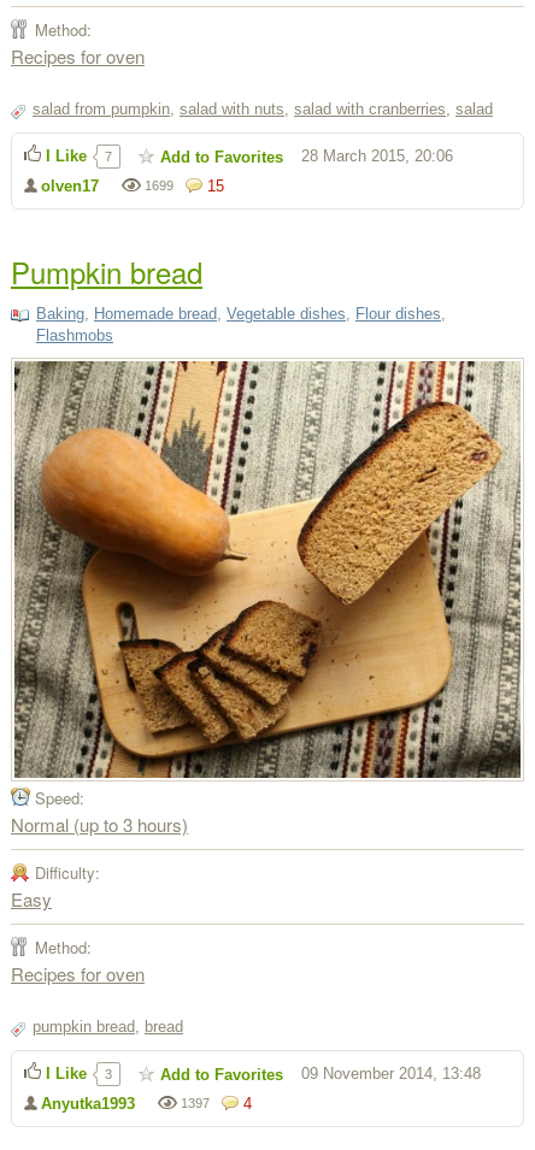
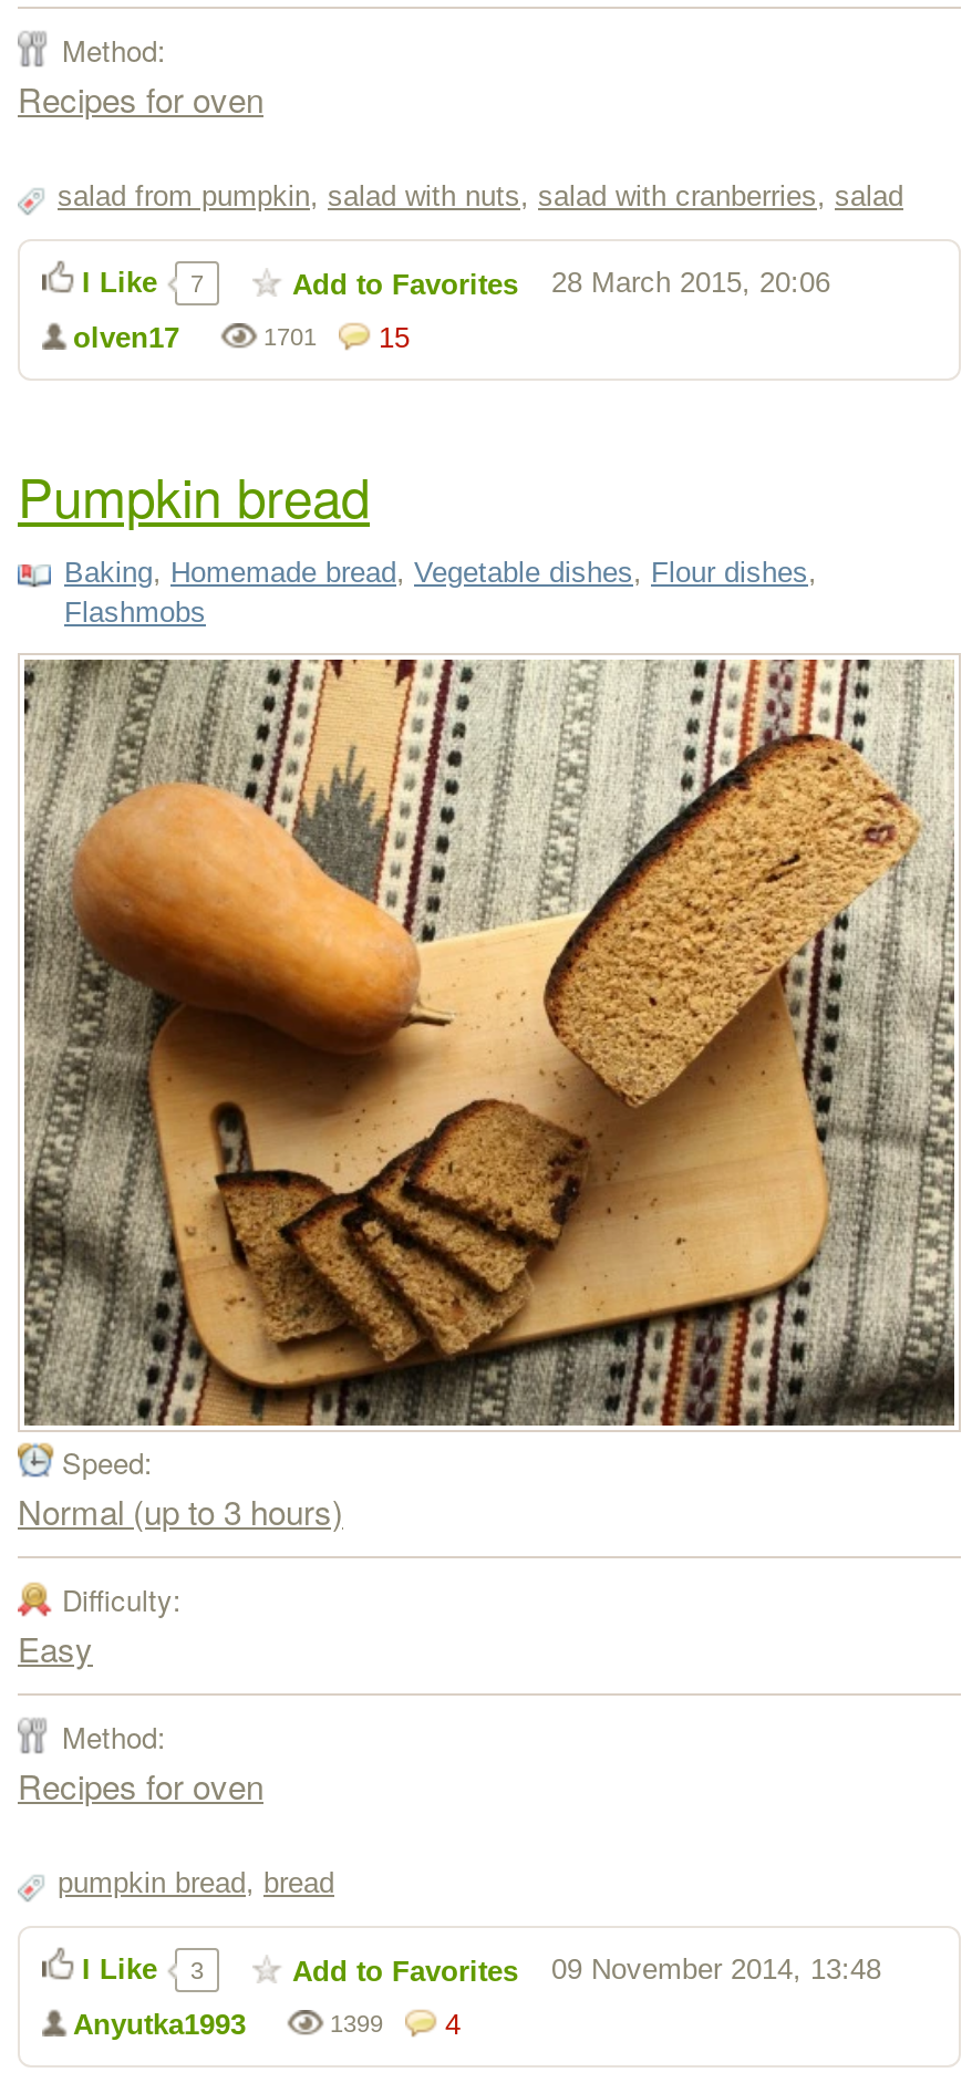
- 1699
+ 1701

- 1397
+ 1399
